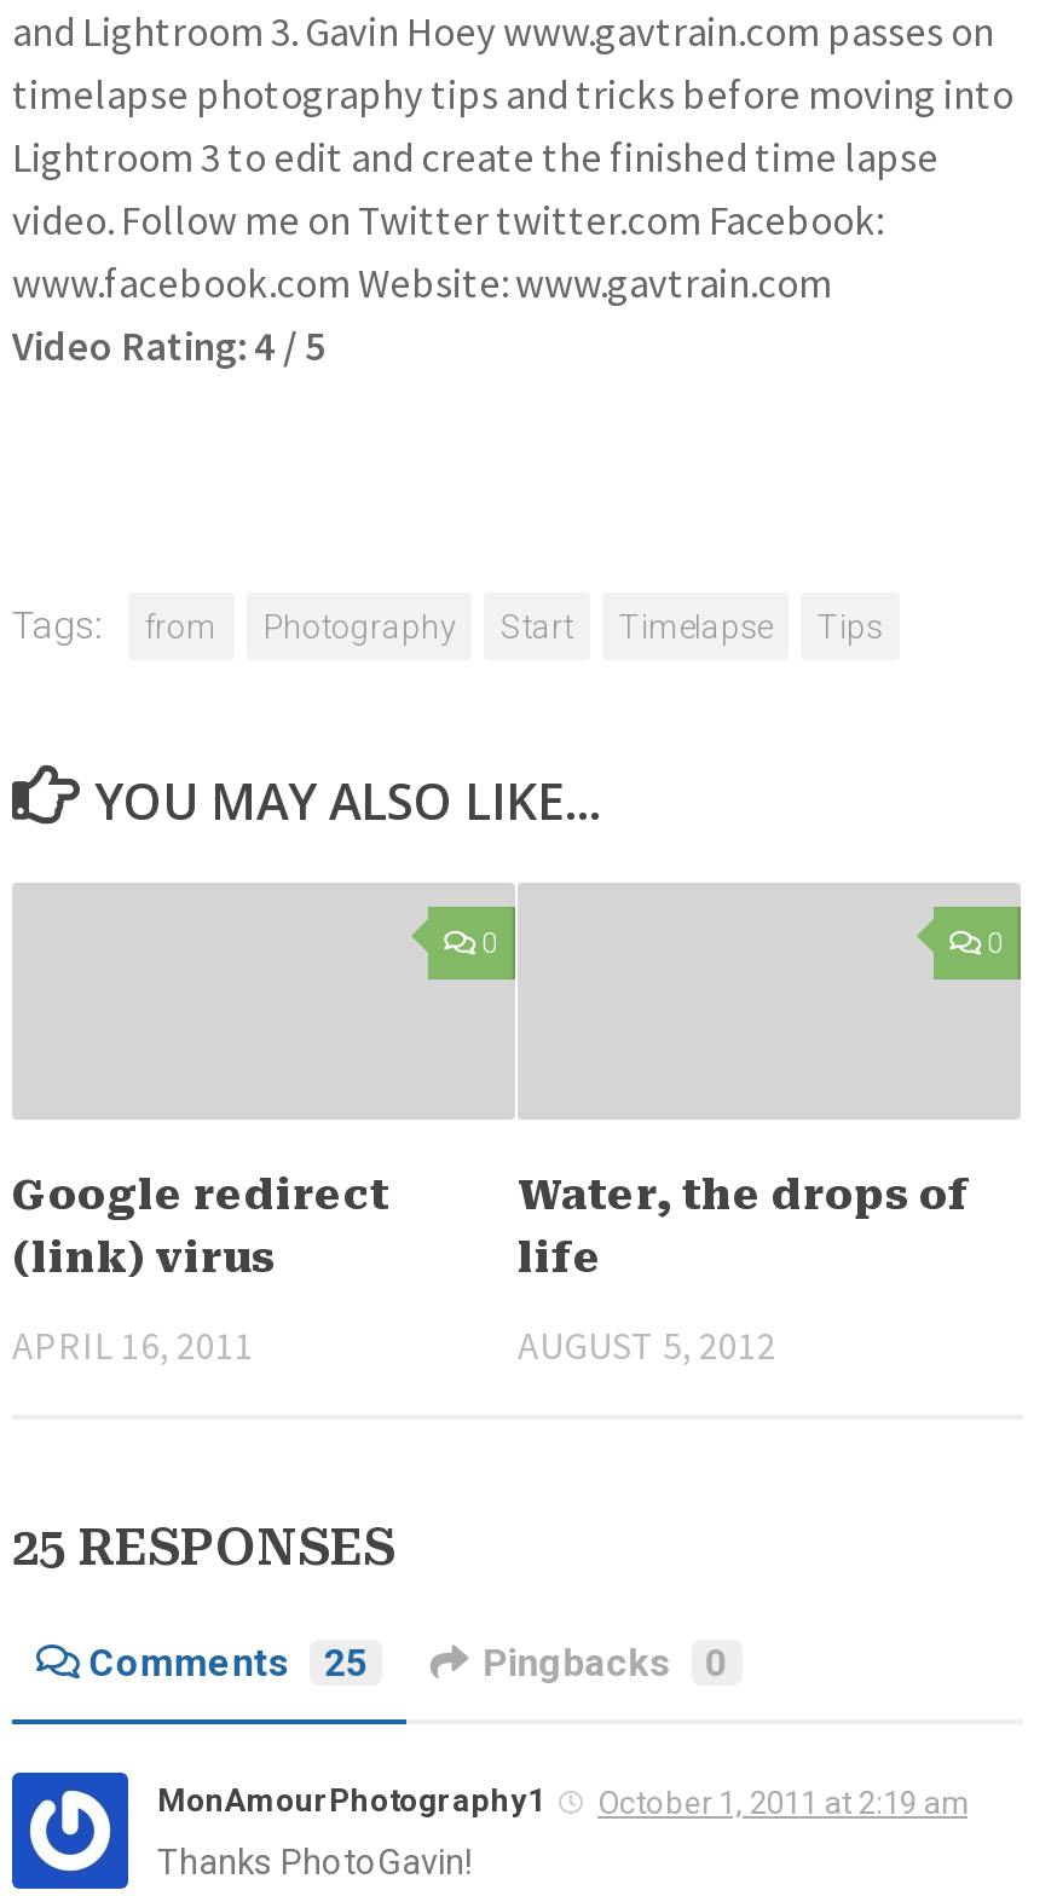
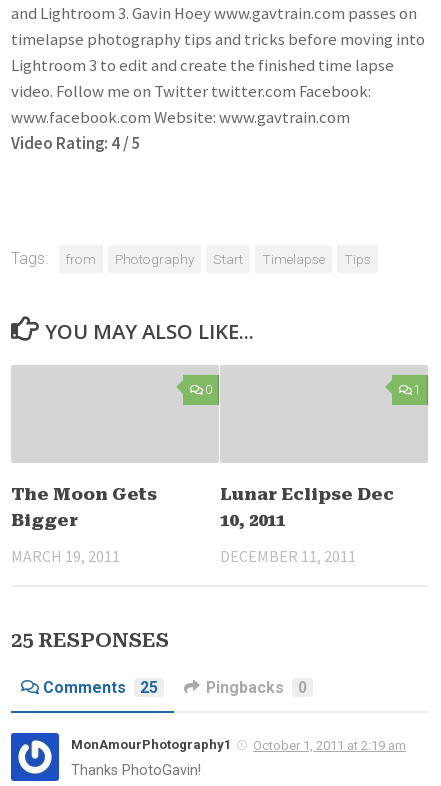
- 0
+ 1

- Google redirect
- (link) virus
+ The Moon Gets
+ Bigger

- Water, the drops of
- life
+ Lunar Eclipse Dec
+ 10, 2011

- APRIL 16, 2011
+ MARCH 19, 2011

- AUGUST 5, 2012
+ DECEMBER 11, 2011
